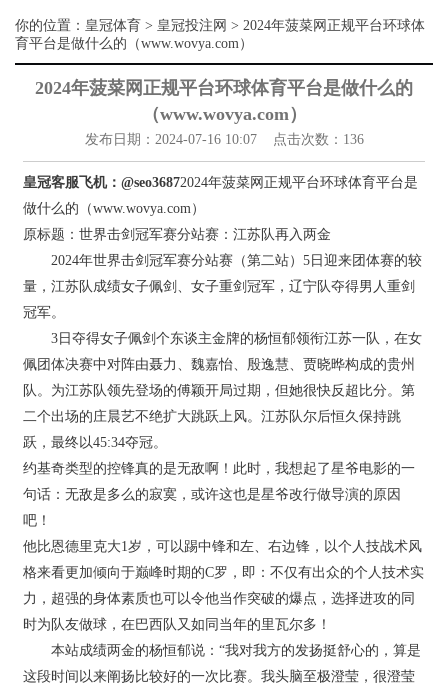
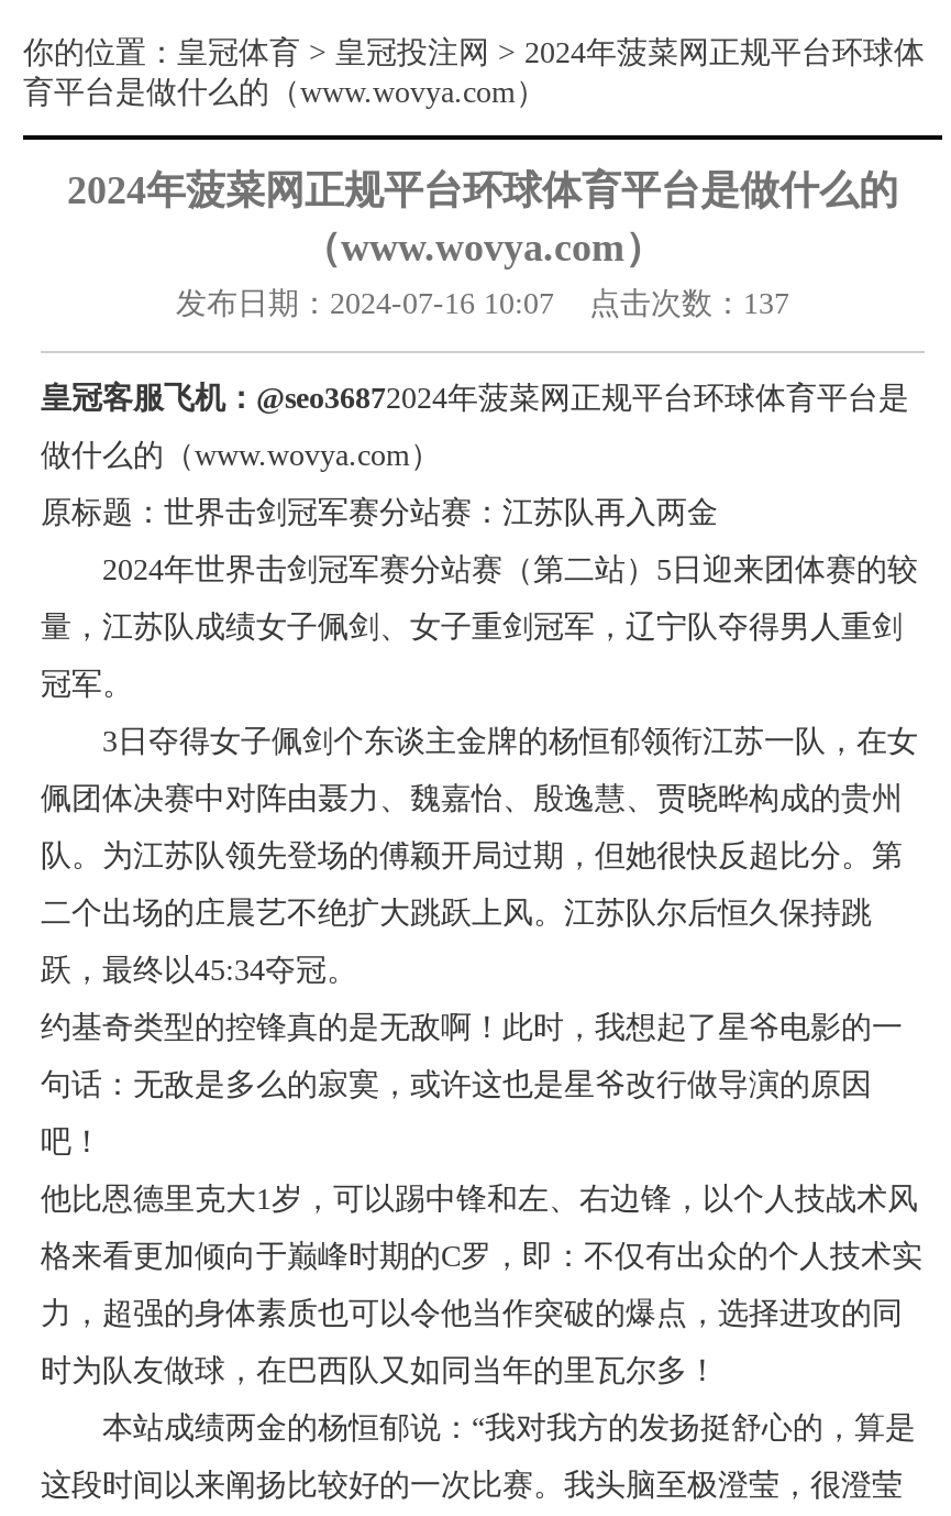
- 发布日期：2024-07-16 10:07 点击次数：136
+ 发布日期：2024-07-16 10:07 点击次数：137
